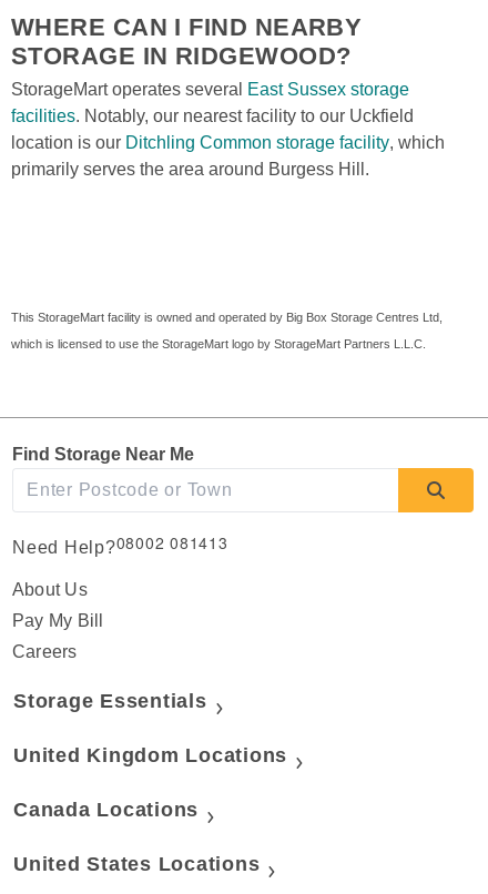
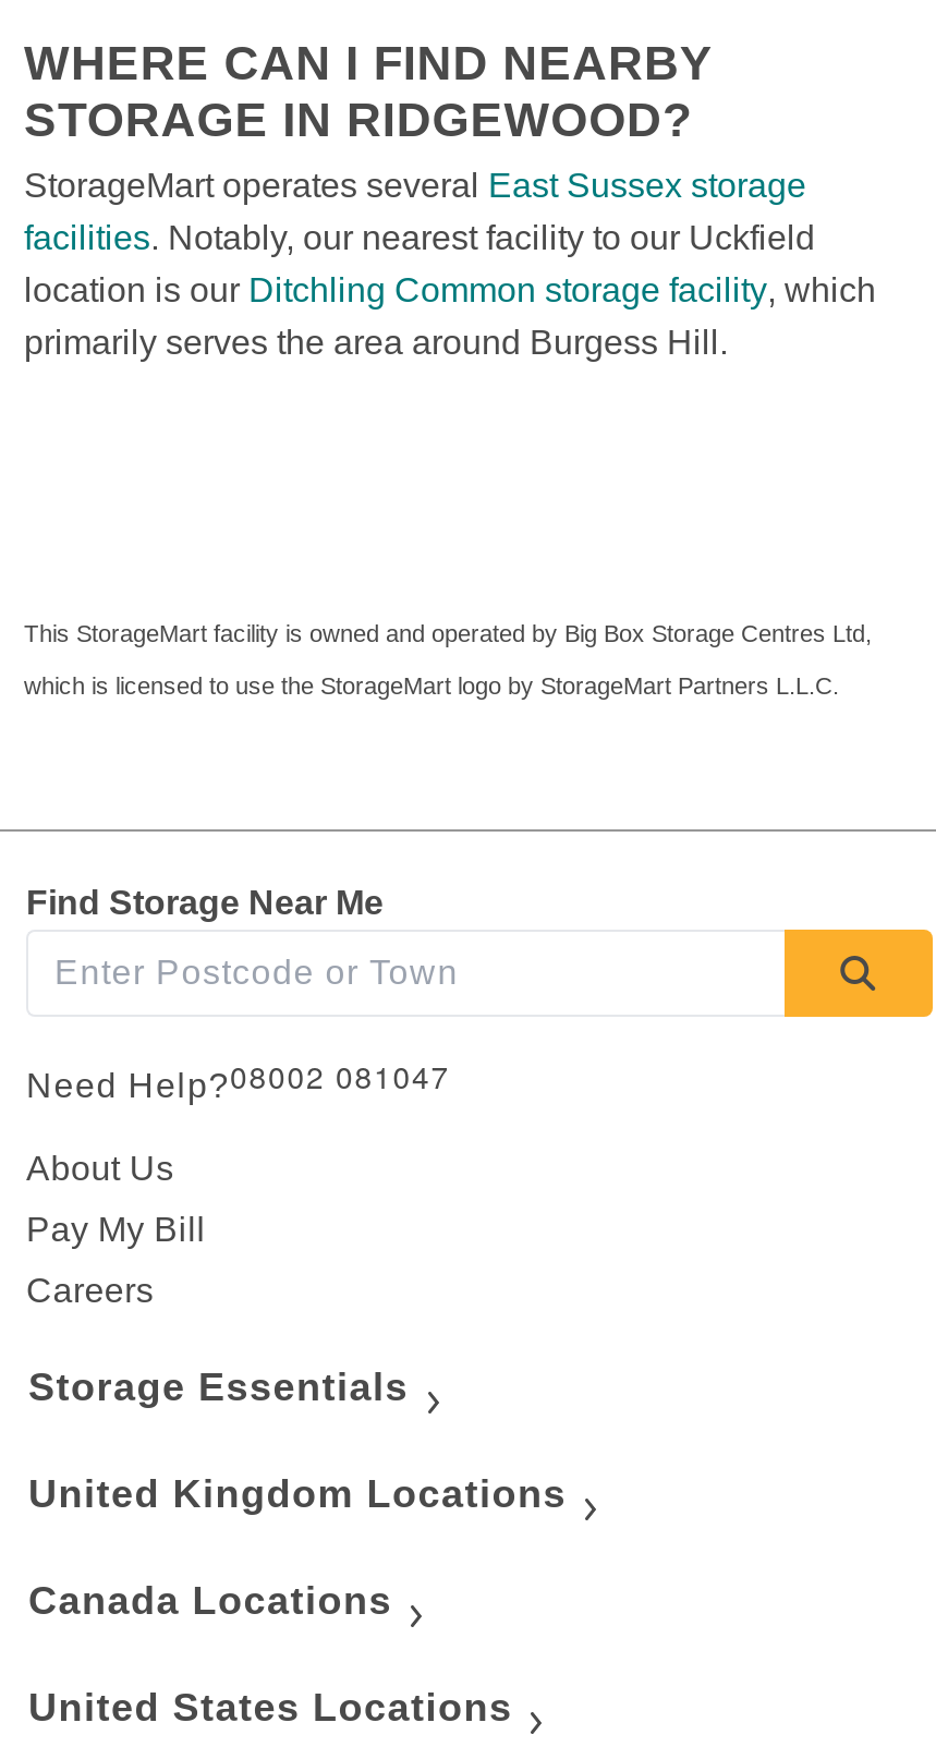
- Need Help?08002 081413
+ Need Help?08002 081047
